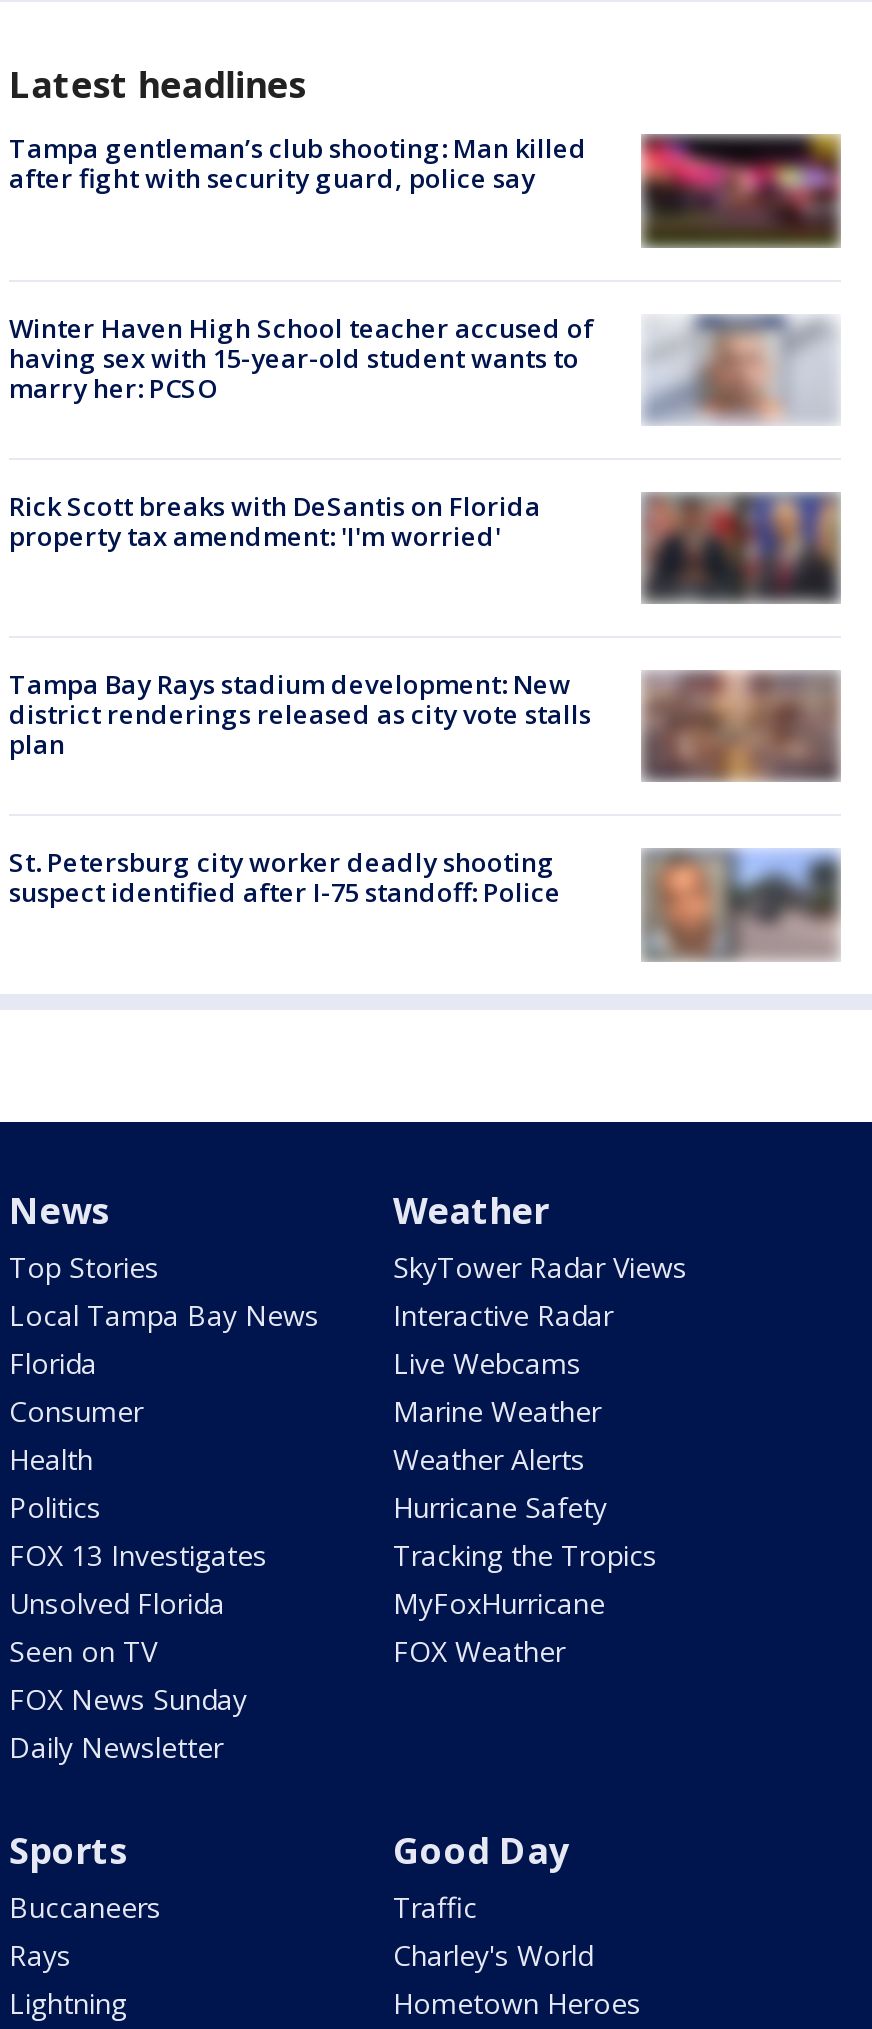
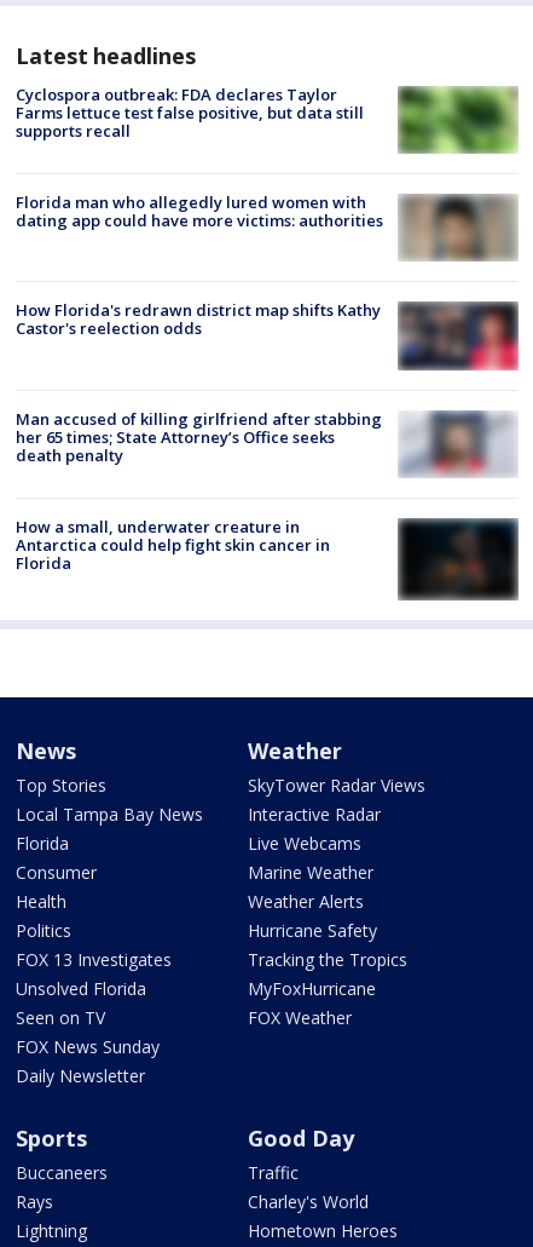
- [image]
- Tampa gentleman’s club shooting: Man killed
- after fight with security guard, police say
+ [image]
+ Cyclospora outbreak: FDA declares Taylor
+ Farms lettuce test false positive, but data still
+ supports recall

- [image]
- Winter Haven High School teacher accused of
- having sex with 15-year-old student wants to
- marry her: PCSO
+ [image]
+ Florida man who allegedly lured women with
+ dating app could have more victims: authorities

- Rick Scott breaks with DeSantis on Florida
- property tax amendment: 'I'm worried'
+ How Florida's redrawn district map shifts Kathy
+ Castor's reelection odds

- [image]
+ [image]

- [image]
- Tampa Bay Rays stadium development: New
- district renderings released as city vote stalls
- plan
+ [image]
+ Man accused of killing girlfriend after stabbing
+ her 65 times; State Attorney’s Office seeks
+ death penalty

- St. Petersburg city worker deadly shooting
- suspect identified after I-75 standoff: Police
+ How a small, underwater creature in
+ Antarctica could help fight skin cancer in
+ Florida

- [image]
+ [image]
